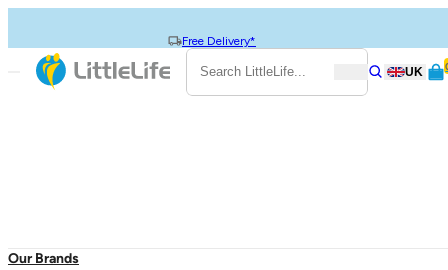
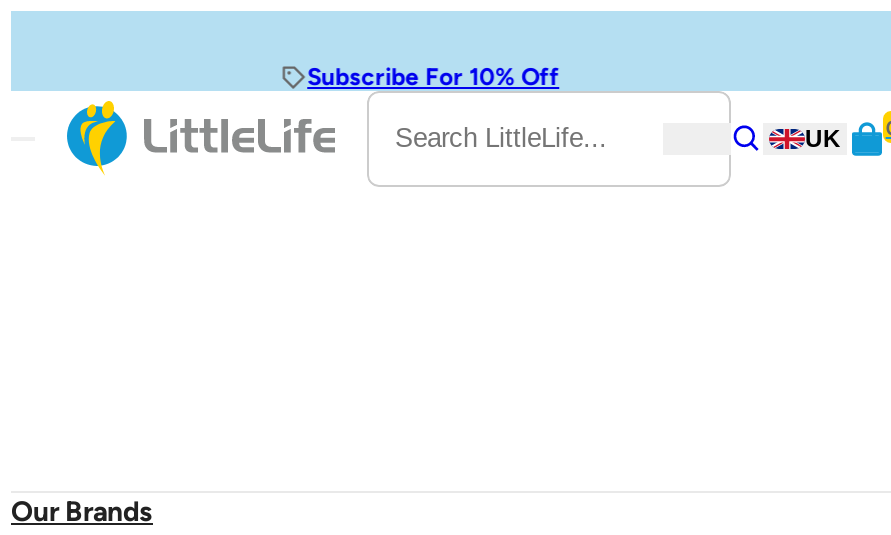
- Free Delivery*
+ Subscribe For 10% Off
